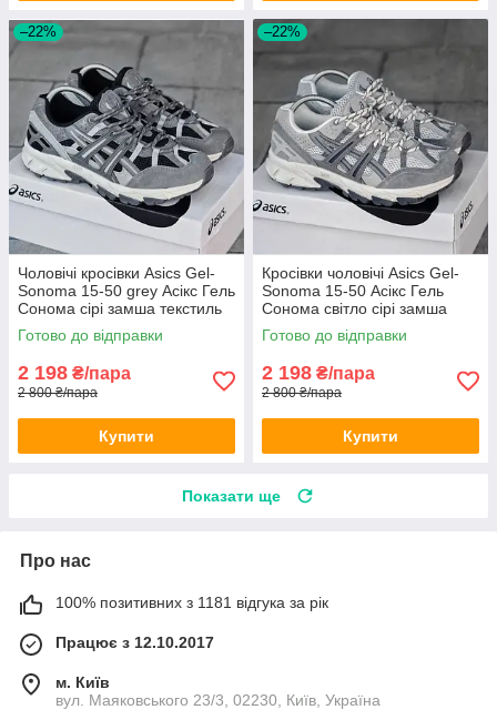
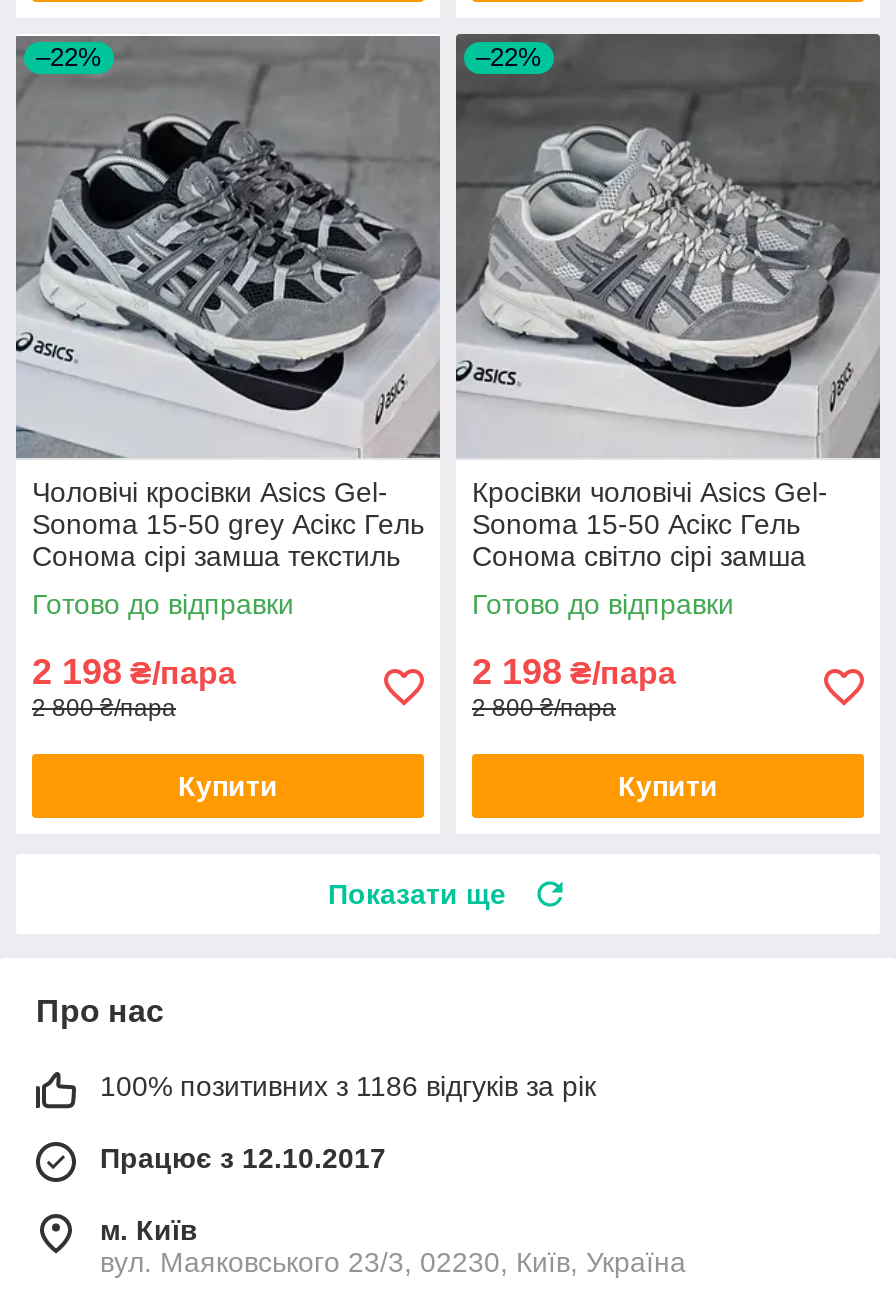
- 100% позитивних з 1181 відгука за рік
+ 100% позитивних з 1186 відгуків за рік
